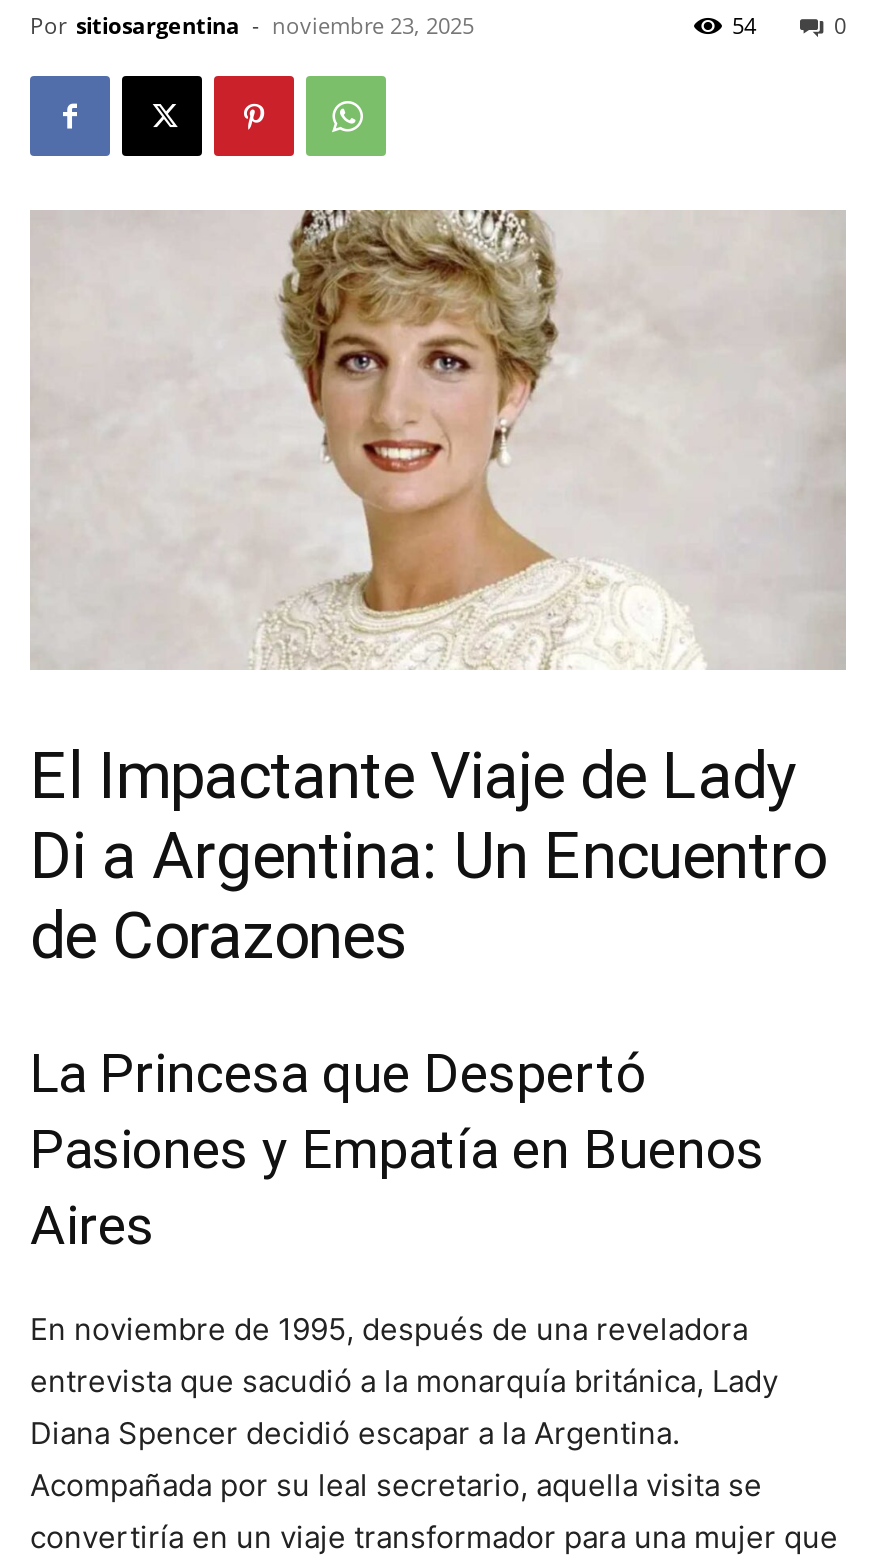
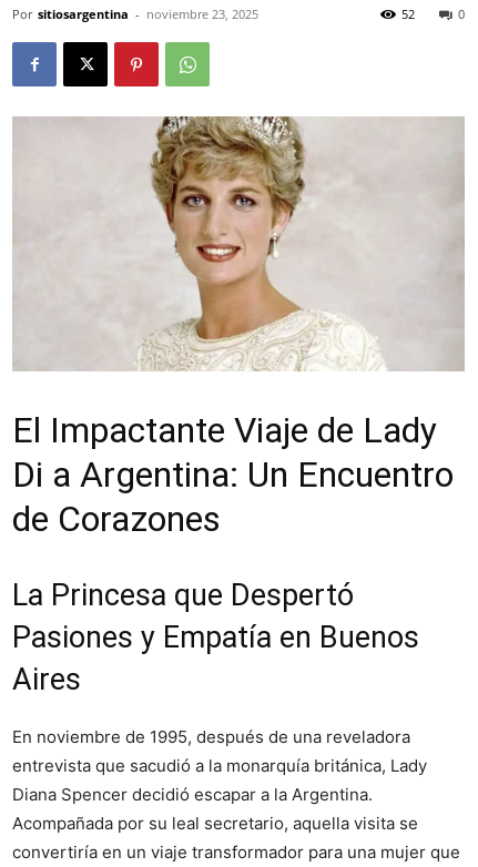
- 54
+ 52
